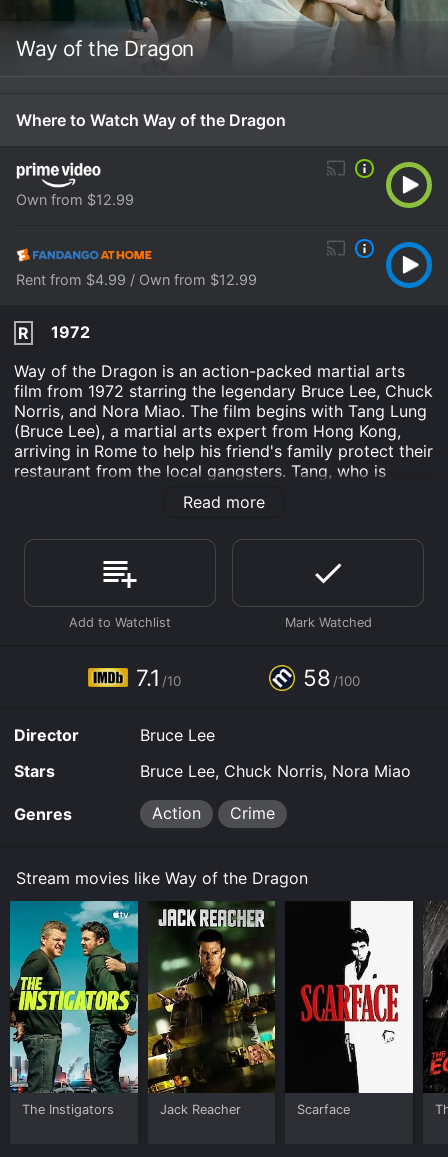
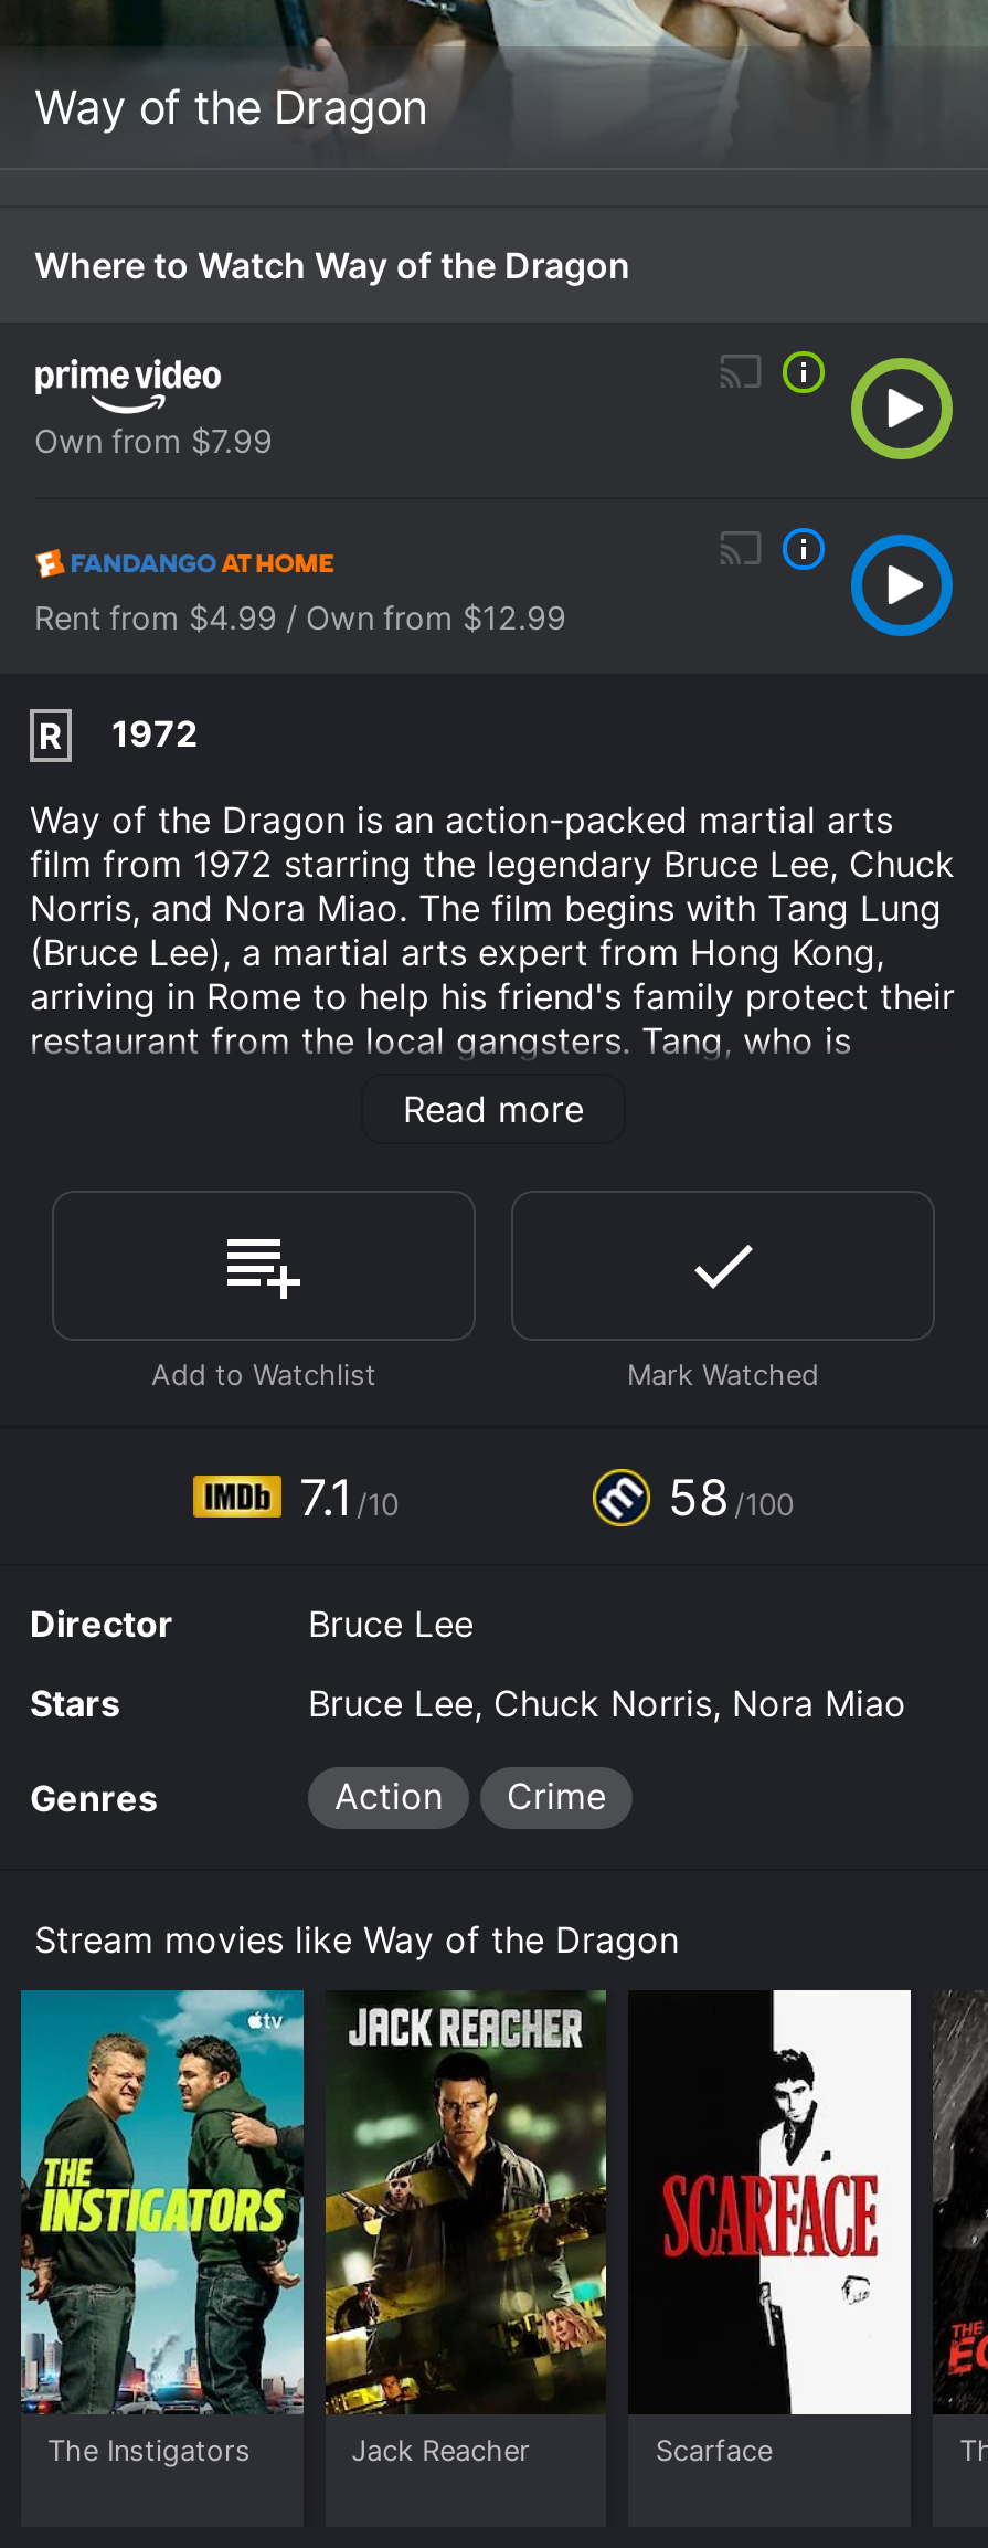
- Own from $12.99
+ Own from $7.99
